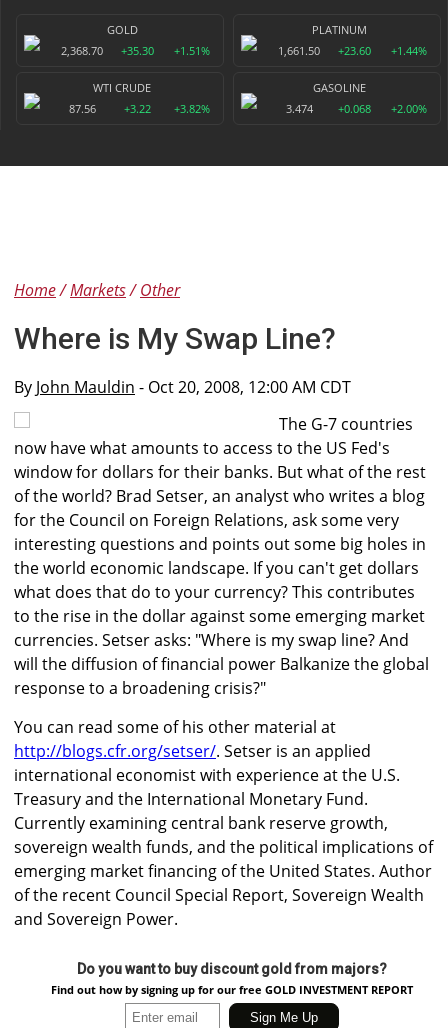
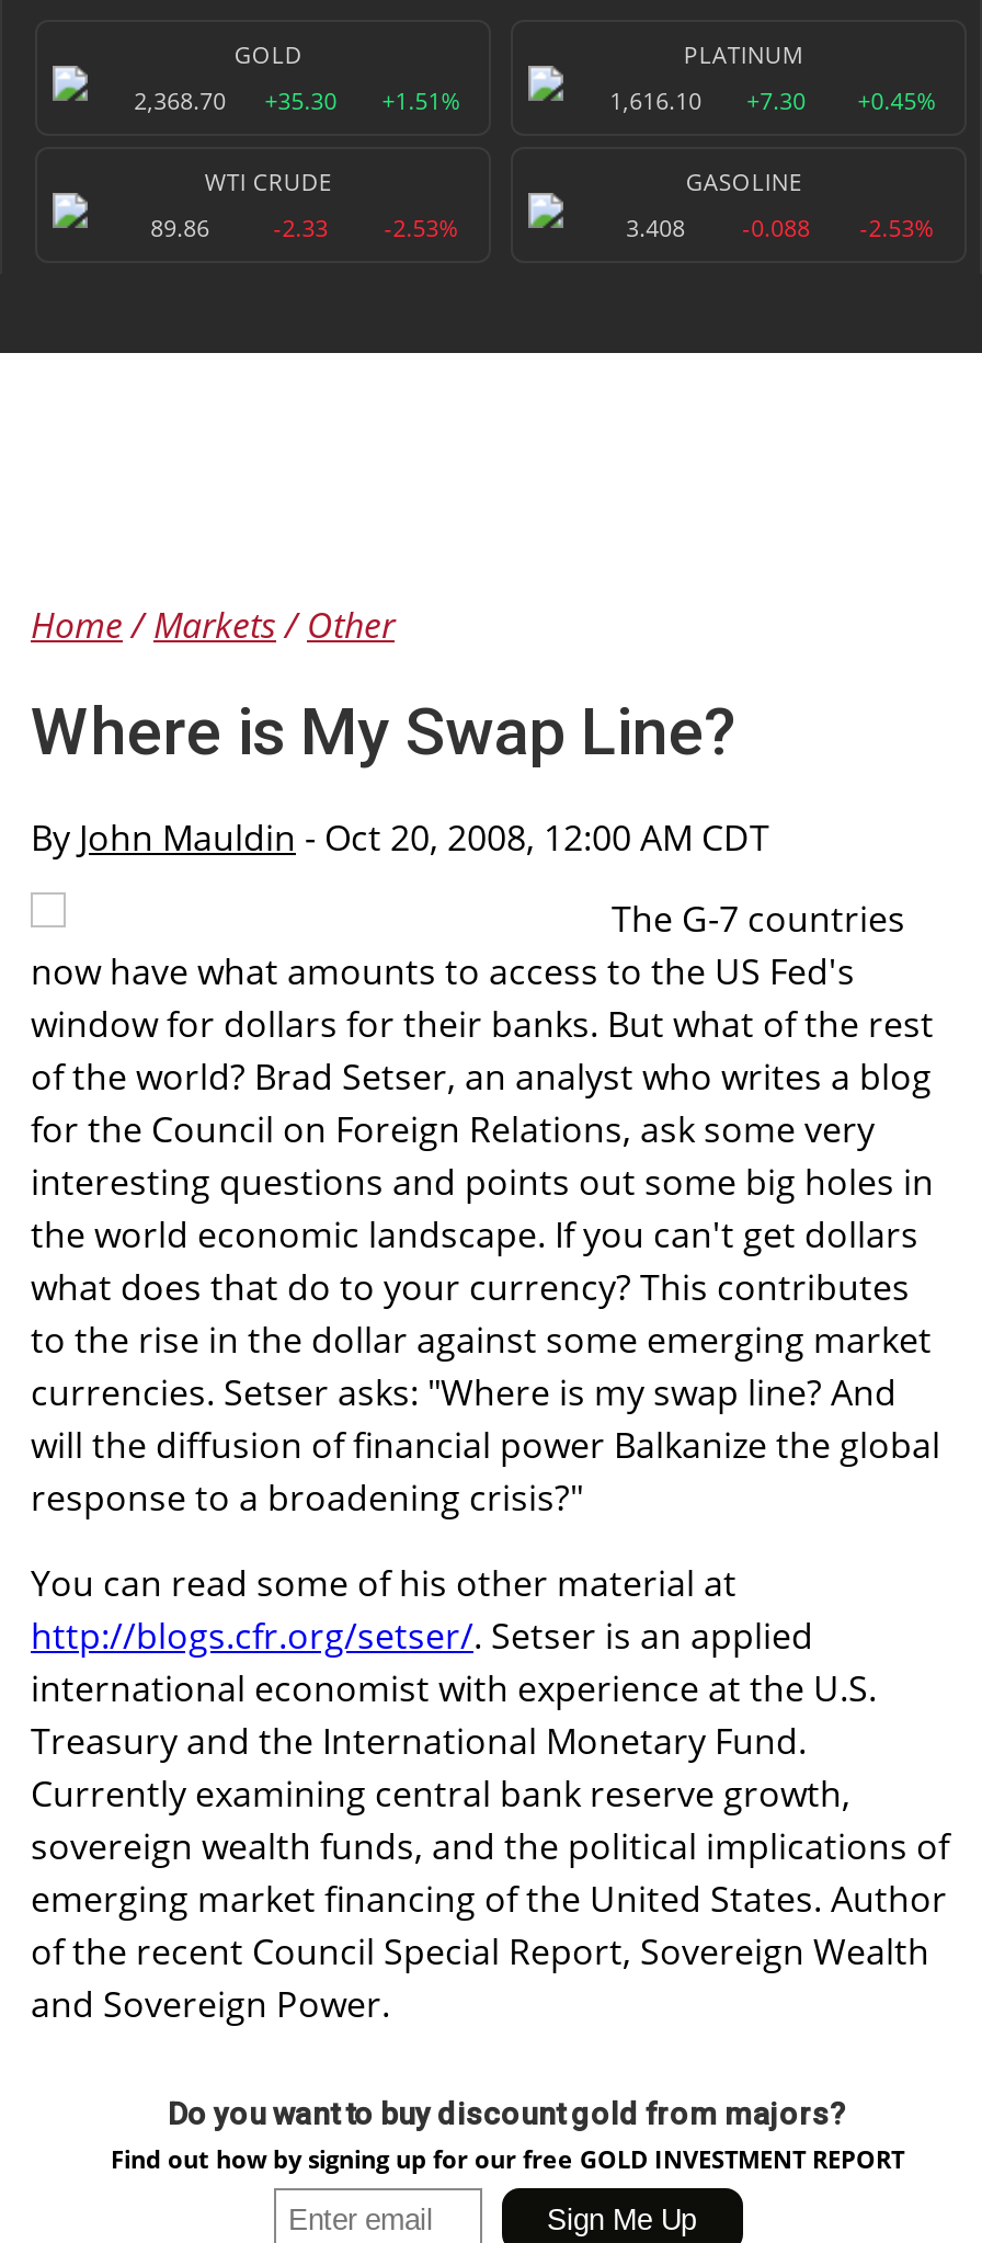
- 1,661.50
+ 1,616.10

- +23.60
+ +7.30

- +1.44%
+ +0.45%

- 87.56
+ 89.86

- +3.22
+ -2.33

- +3.82%
+ -2.53%

- 3.474
+ 3.408

- +0.068
+ -0.088

- +2.00%
+ -2.53%
